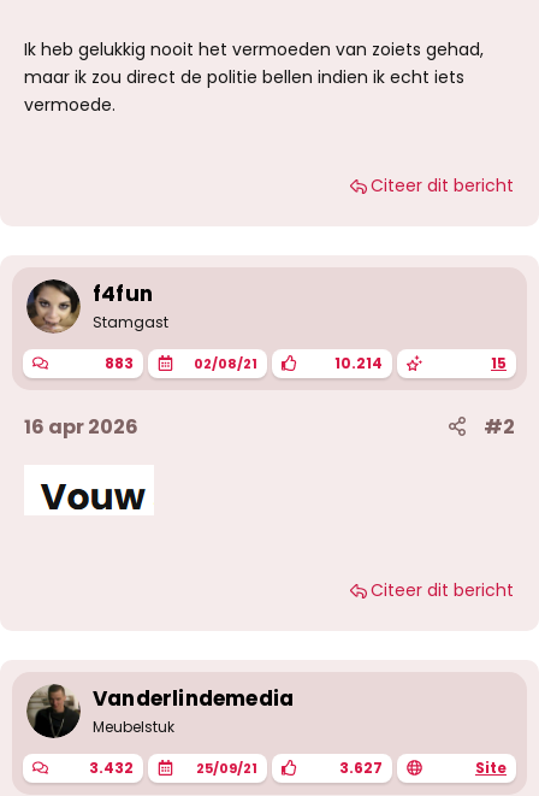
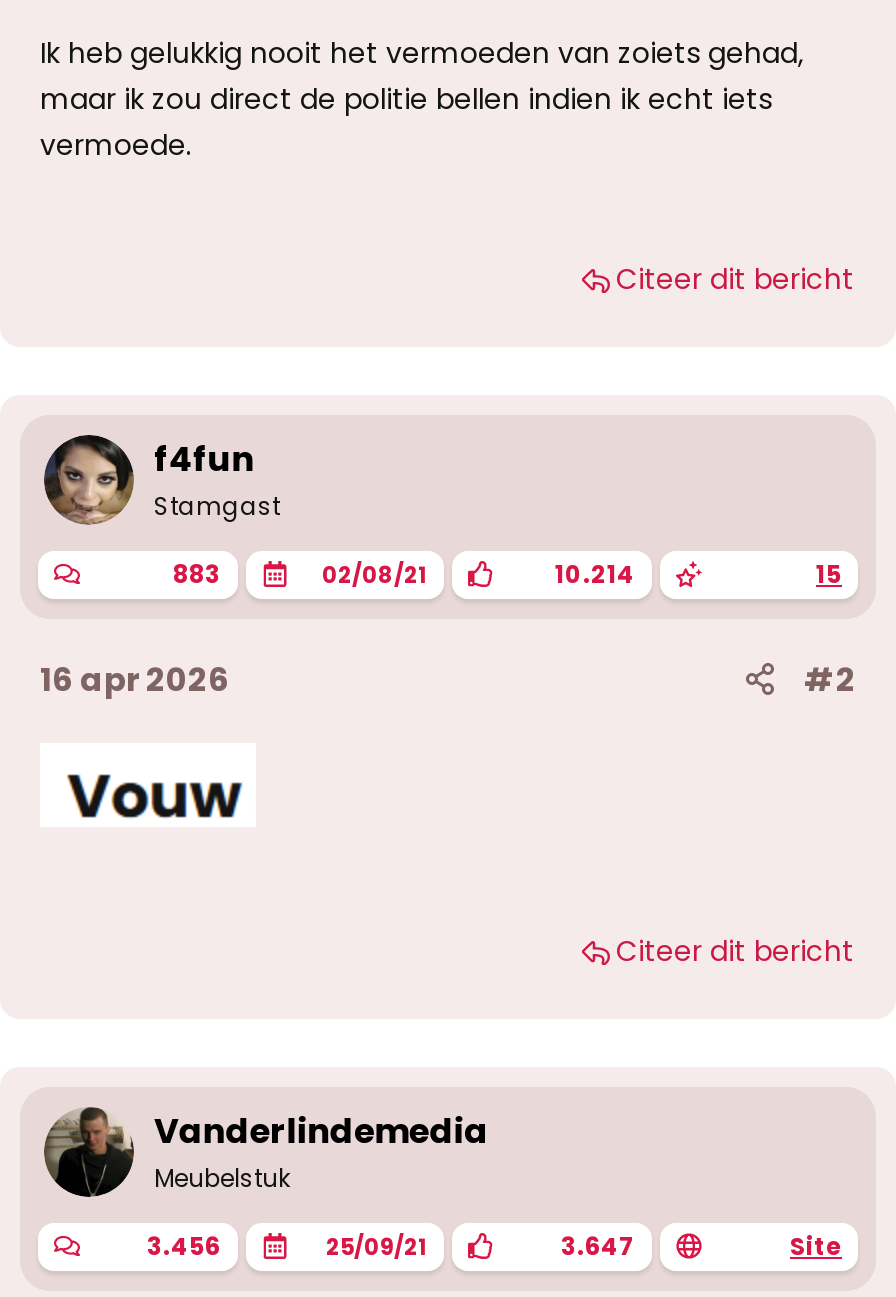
- 3.432
+ 3.456

- 3.627
+ 3.647
